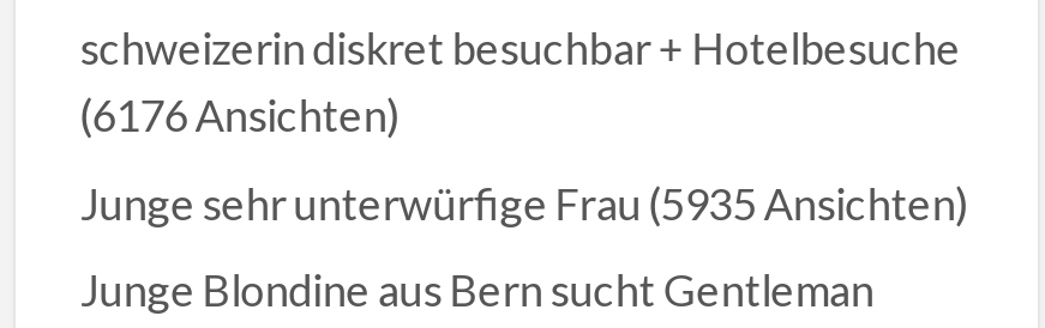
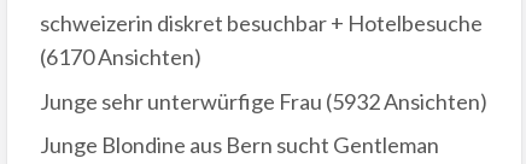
- (6176 Ansichten)
+ (6170 Ansichten)

- Junge sehr unterwürfige Frau (5935 Ansichten)
+ Junge sehr unterwürfige Frau (5932 Ansichten)
